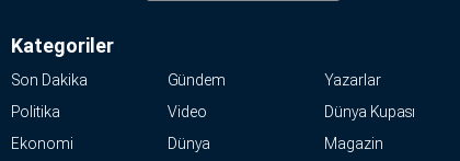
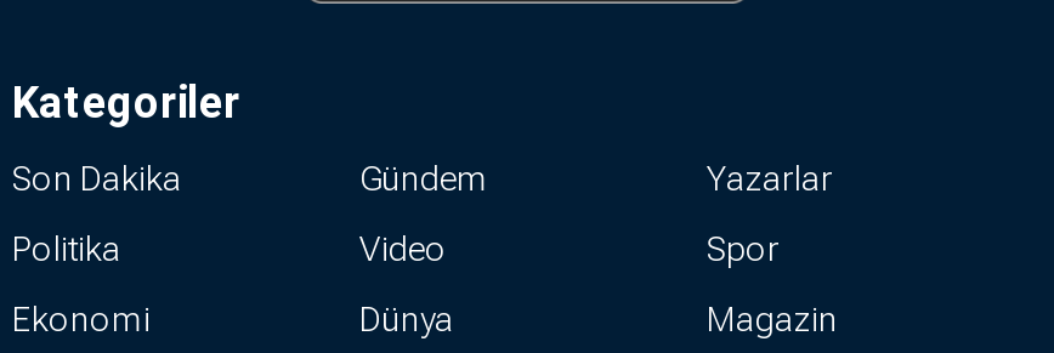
- Dünya Kupası
+ Spor
